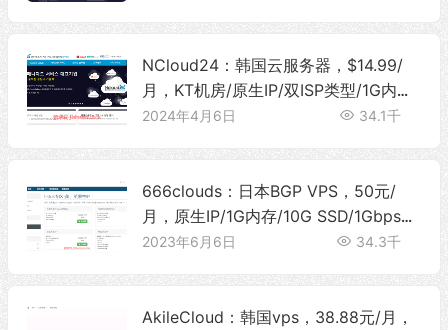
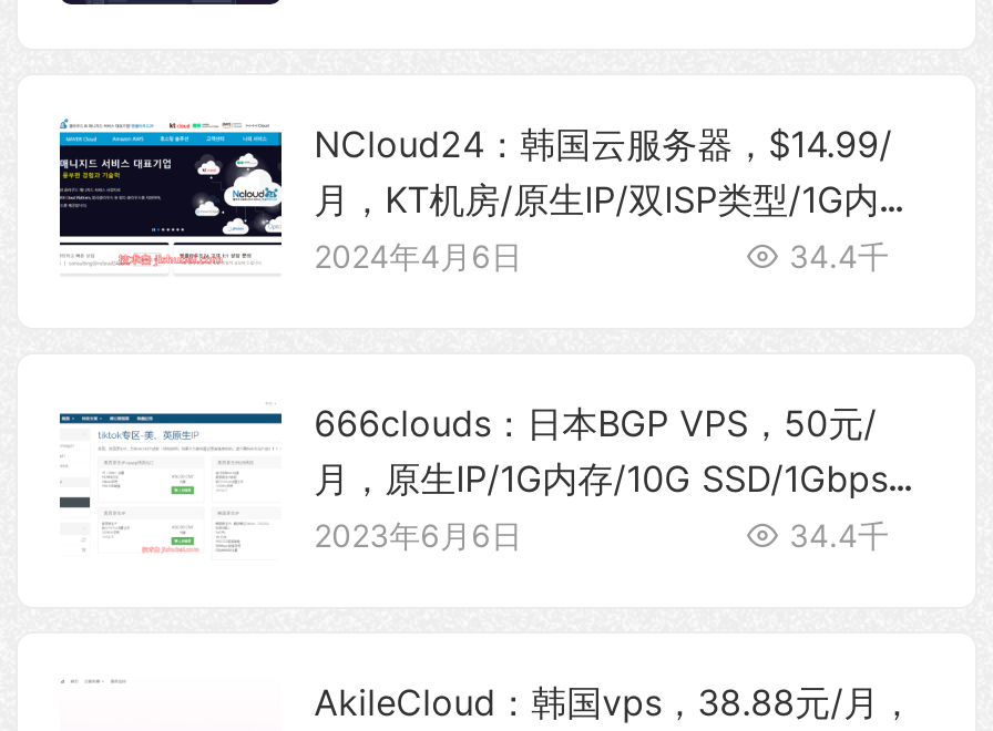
- 34.1千
+ 34.4千

- 34.3千
+ 34.4千
